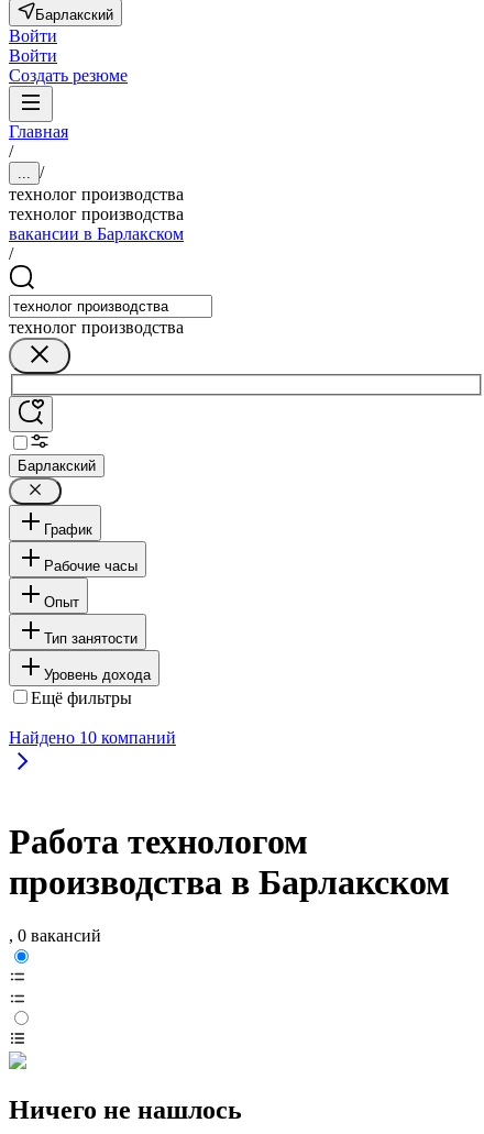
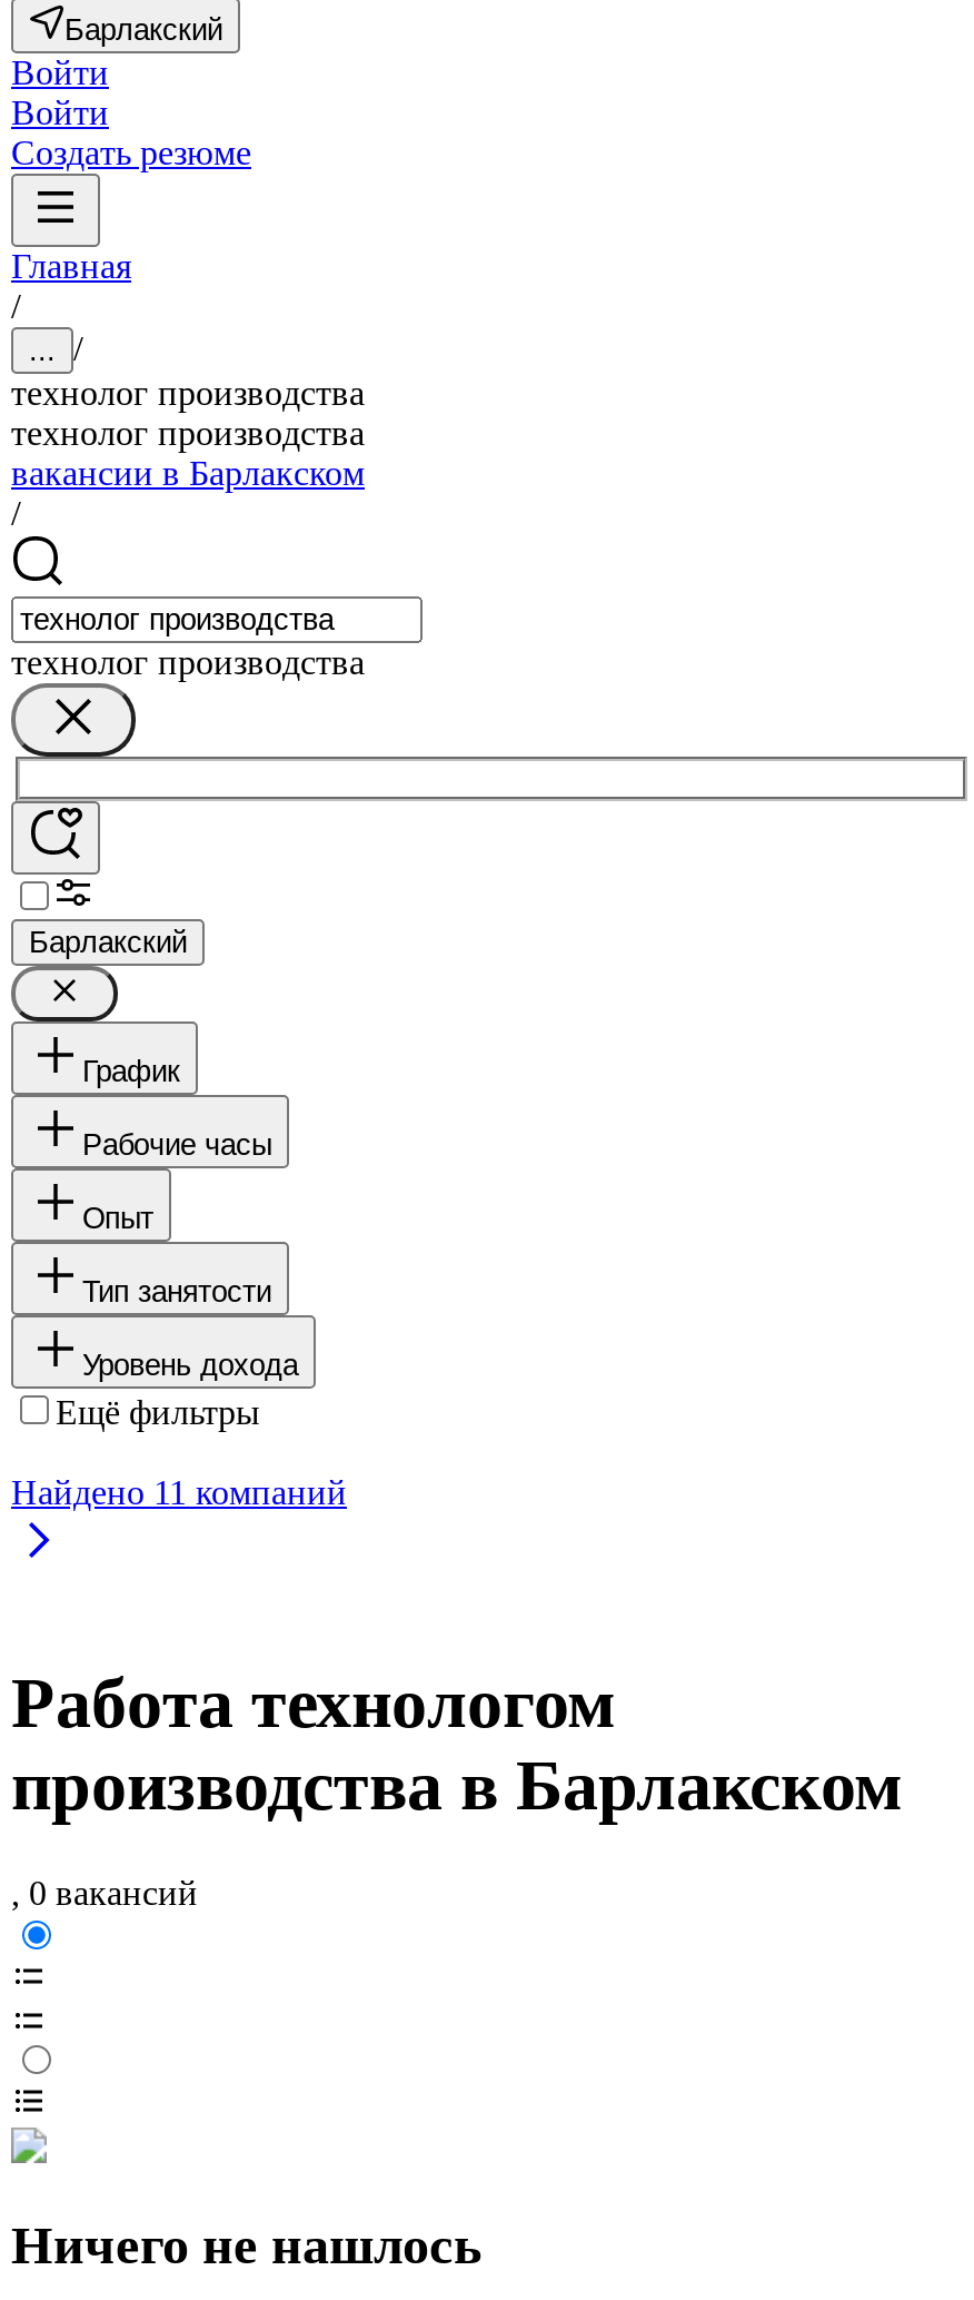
- Найдено 10 компаний
+ Найдено 11 компаний
